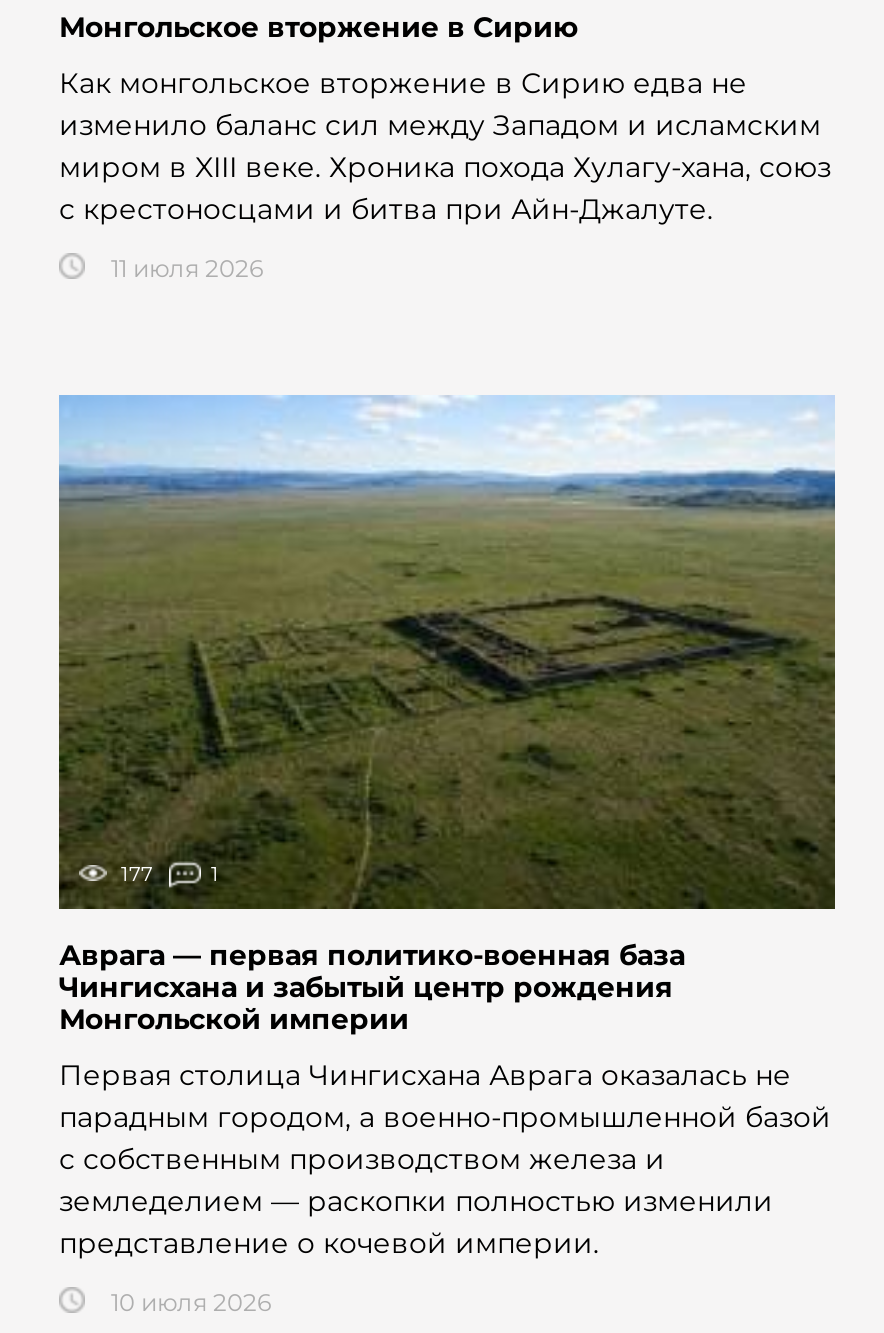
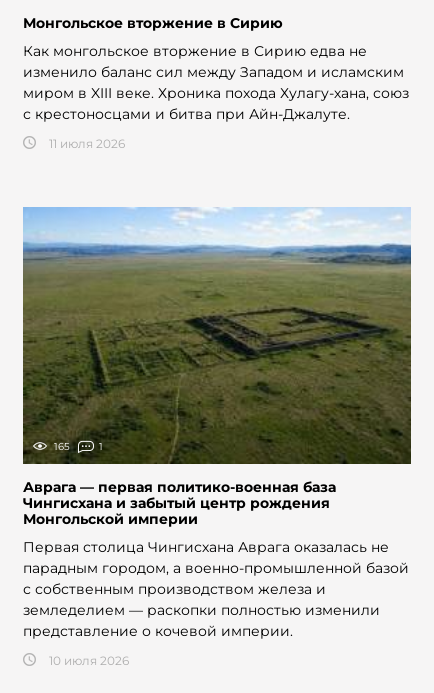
- 177
+ 165
